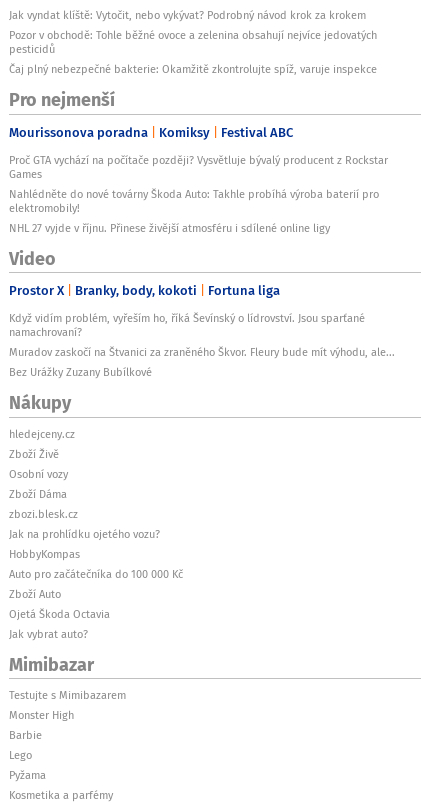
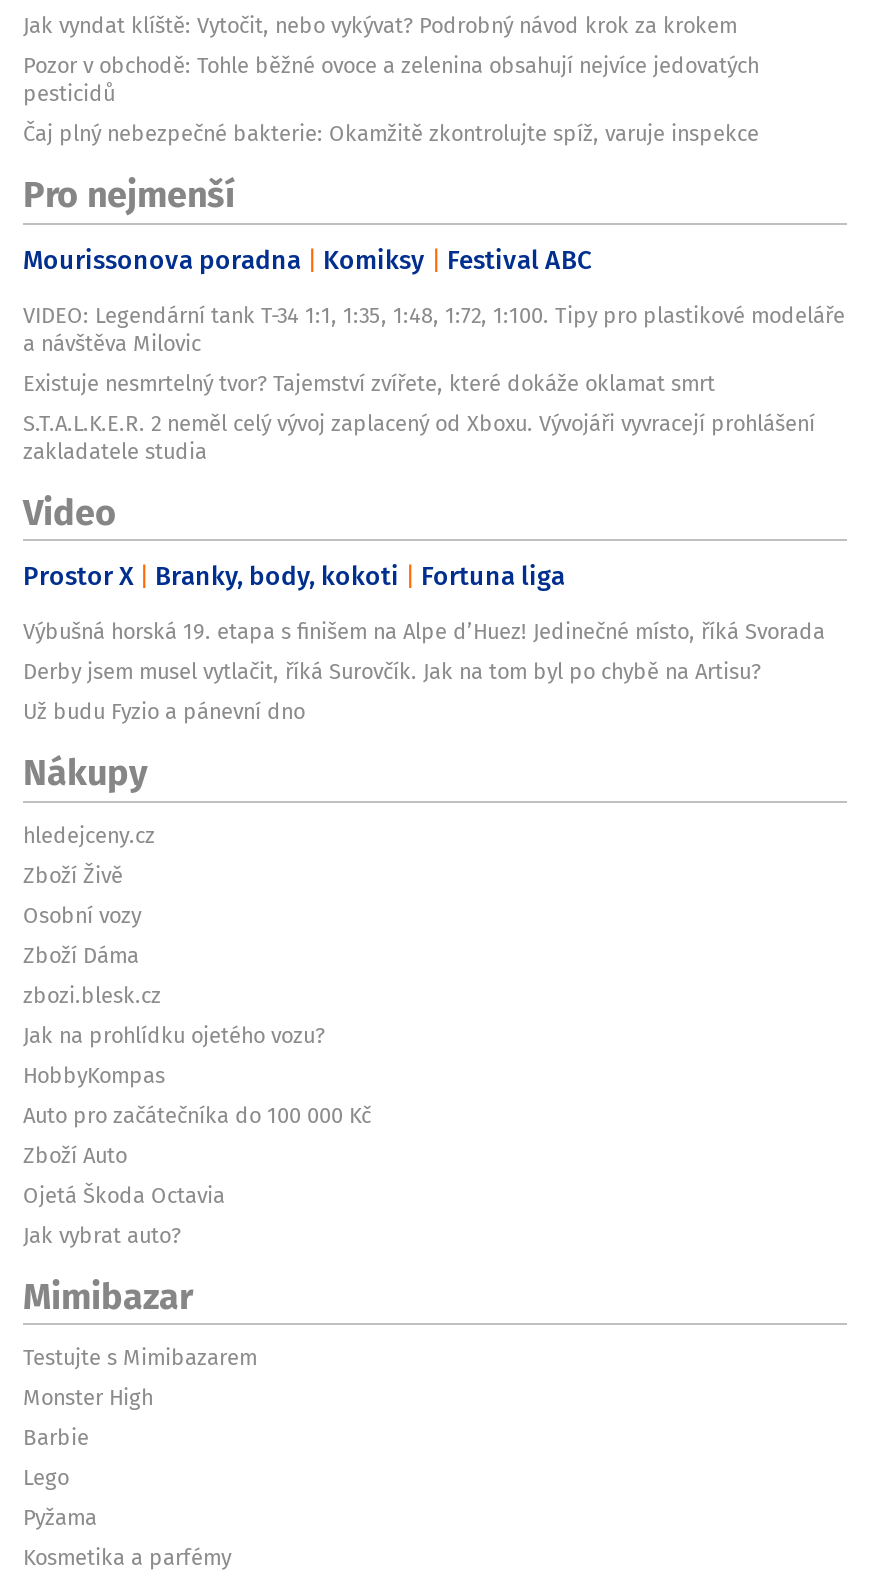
- Proč GTA vychází na počítače později? Vysvětluje bývalý producent z Rockstar
- Games
- Nahlédněte do nové továrny Škoda Auto: Takhle probíhá výroba baterií pro
- elektromobily!
- NHL 27 vyjde v říjnu. Přinese živější atmosféru i sdílené online ligy
+ VIDEO: Legendární tank T-34 1:1, 1:35, 1:48, 1:72, 1:100. Tipy pro plastikové modeláře
+ a návštěva Milovic
+ Existuje nesmrtelný tvor? Tajemství zvířete, které dokáže oklamat smrt
+ S.T.A.L.K.E.R. 2 neměl celý vývoj zaplacený od Xboxu. Vývojáři vyvracejí prohlášení
+ zakladatele studia

- Když vidím problém, vyřeším ho, říká Ševínský o lídrovství. Jsou sparťané
- namachrovaní?
- Muradov zaskočí na Štvanici za zraněného Škvor. Fleury bude mít výhodu, ale...
- Bez Urážky Zuzany Bubílkové
+ Výbušná horská 19. etapa s finišem na Alpe d’Huez! Jedinečné místo, říká Svorada
+ Derby jsem musel vytlačit, říká Surovčík. Jak na tom byl po chybě na Artisu?
+ Už budu Fyzio a pánevní dno
